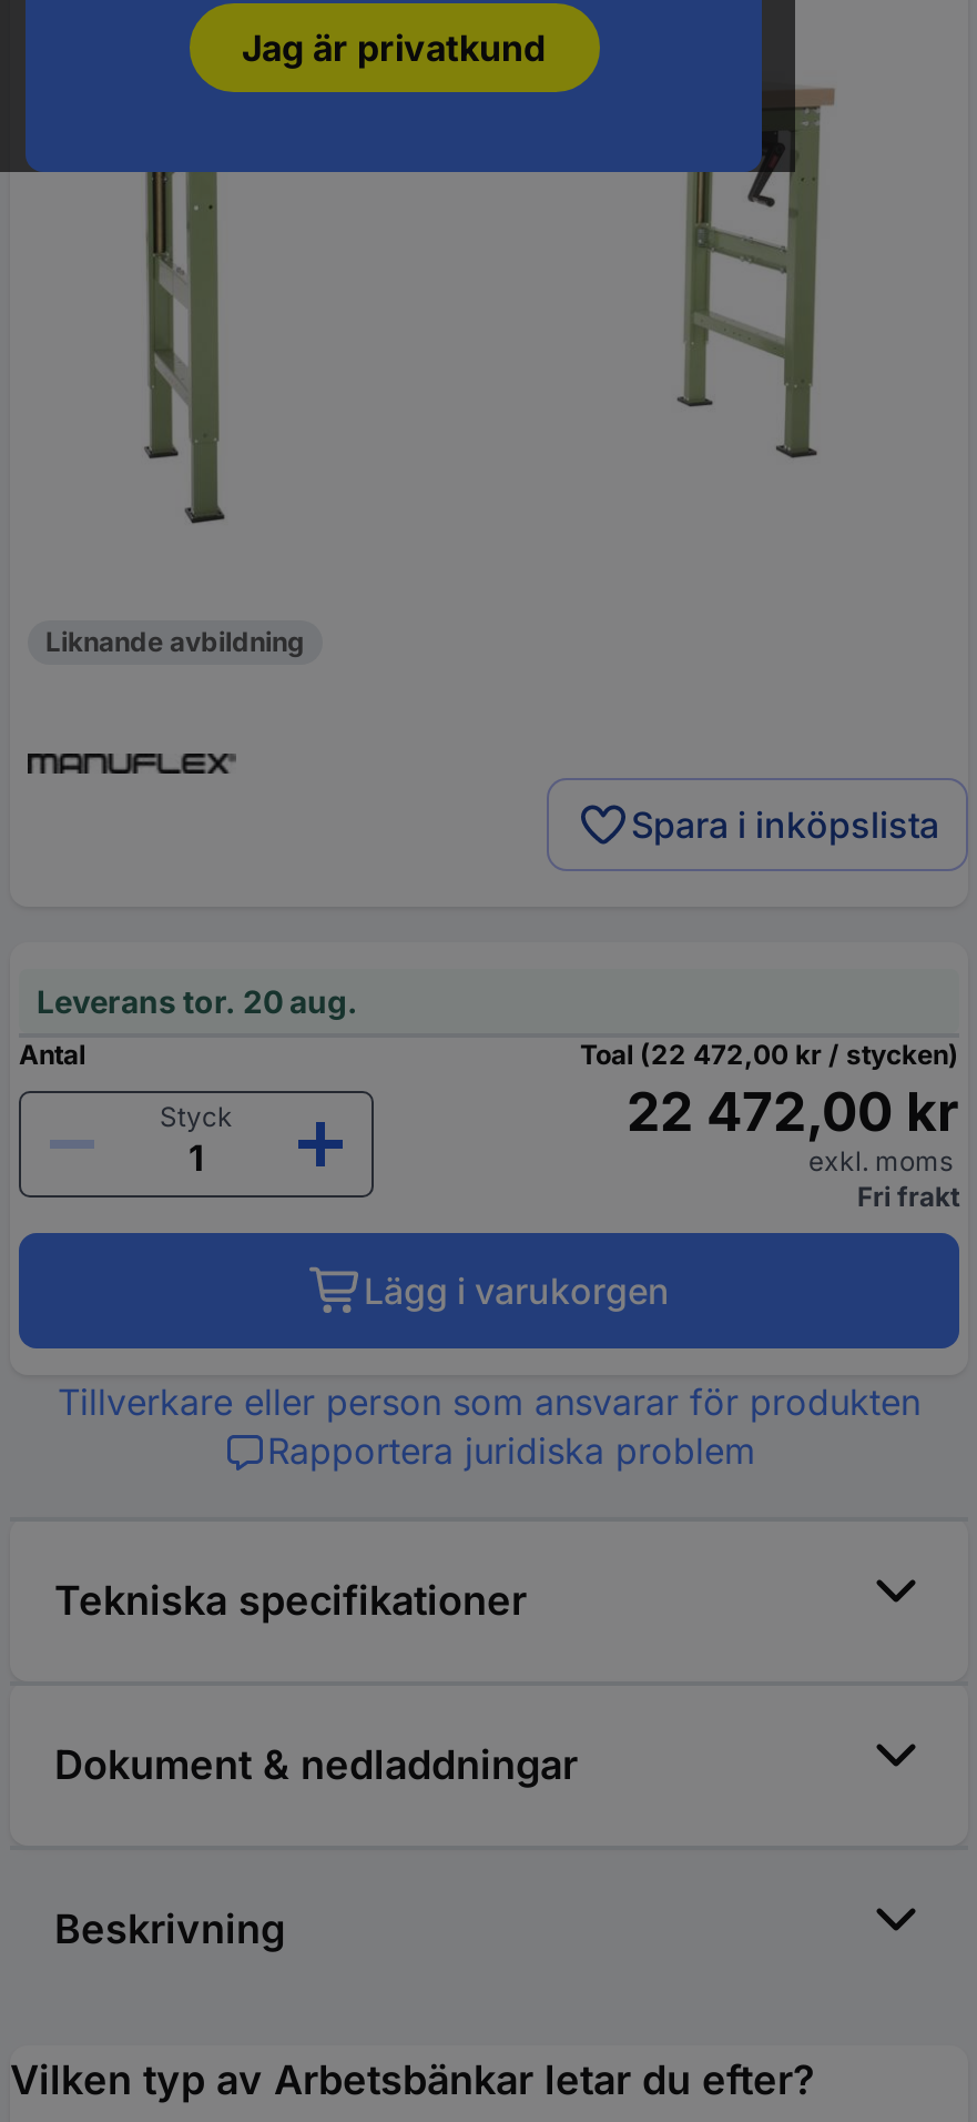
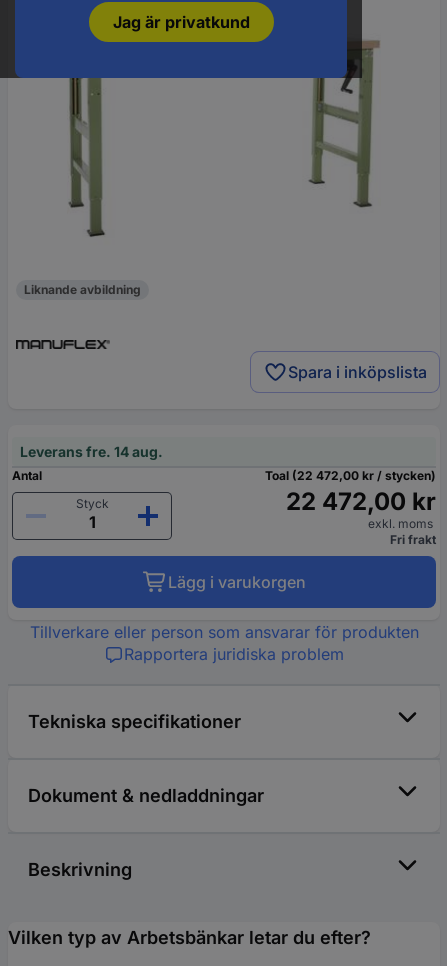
- Leverans tor. 20 aug.
+ Leverans fre. 14 aug.
